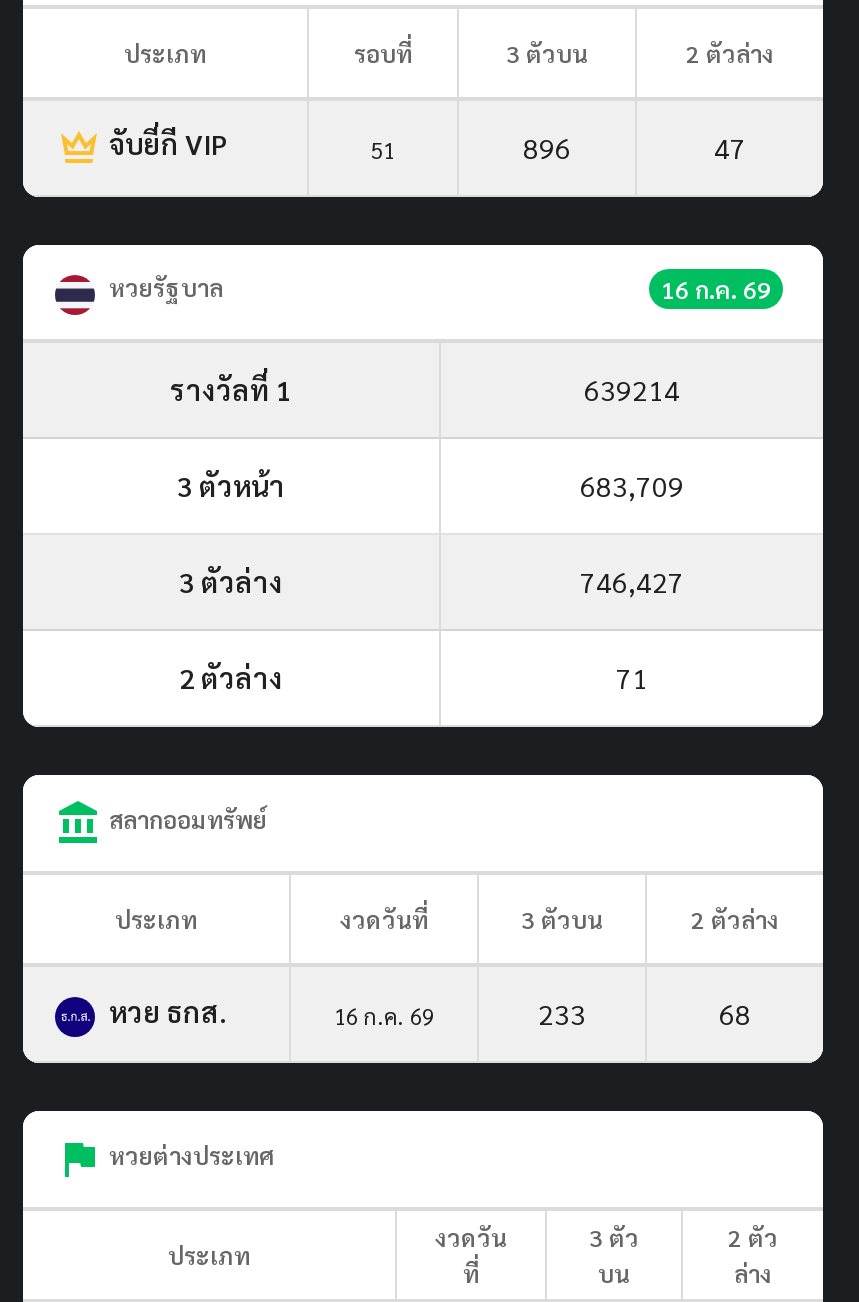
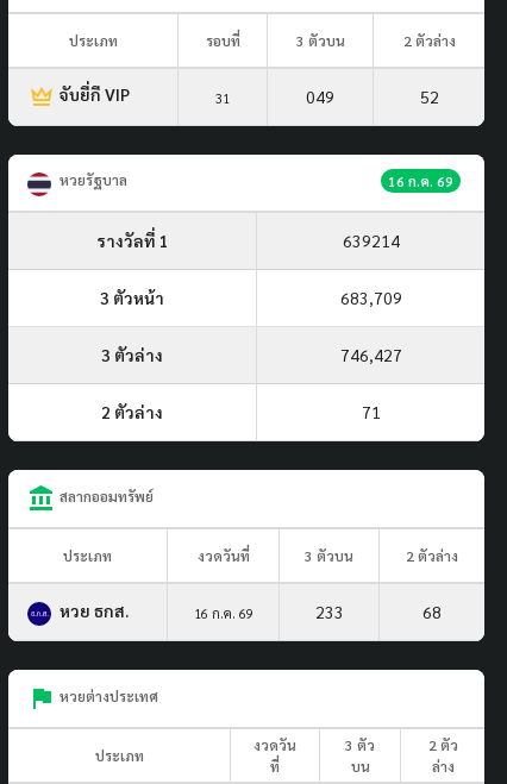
- 51
+ 31

- 896
+ 049

- 47
+ 52
